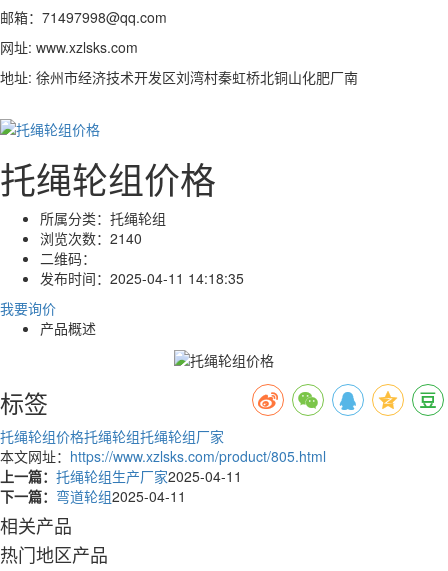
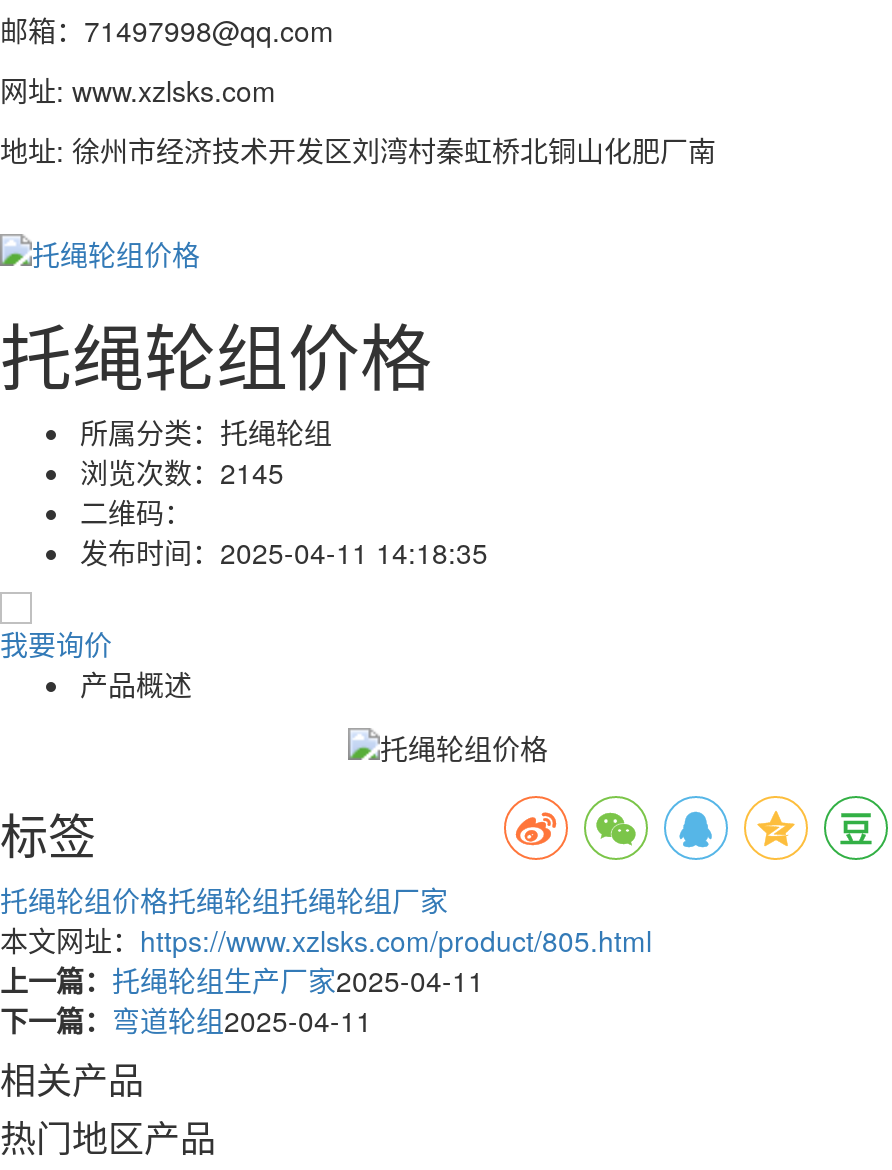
- 浏览次数：2140
+ 浏览次数：2145
